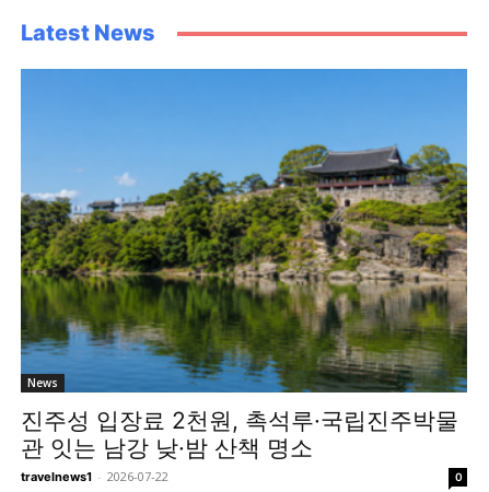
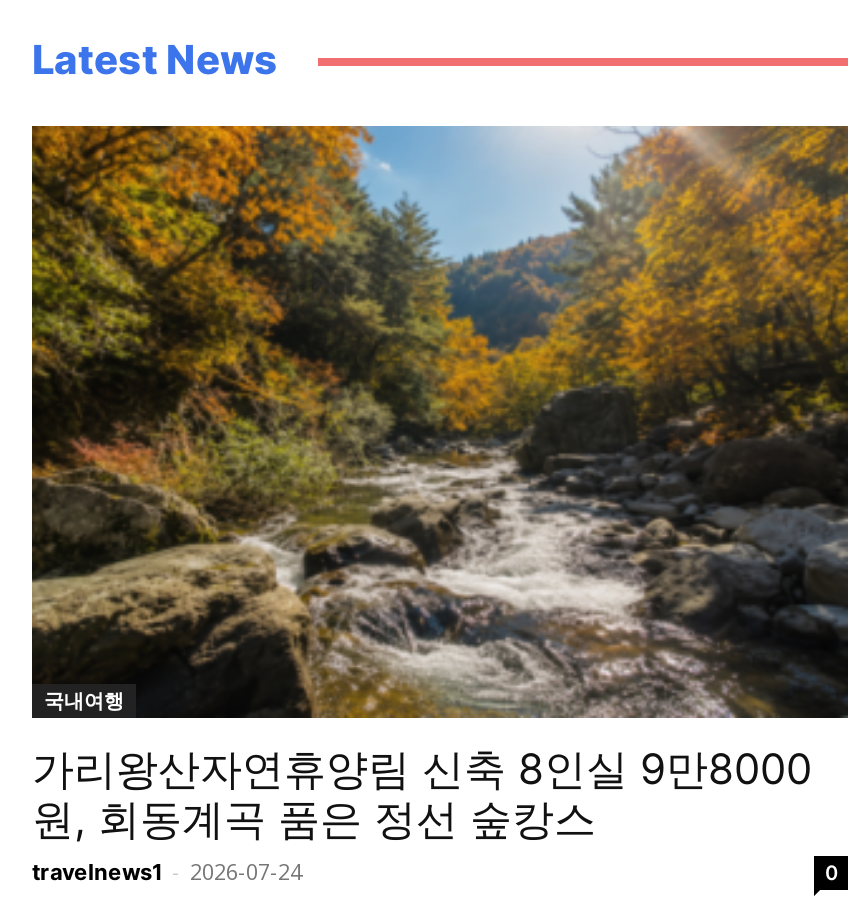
- [image]
- News
+ [image]
+ 국내여행

- 진주성 입장료 2천원, 촉석루·국립진주박물
- 관 잇는 남강 낮·밤 산책 명소
- travelnews1 - 2026-07-22
+ 가리왕산자연휴양림 신축 8인실 9만8000
+ 원, 회동계곡 품은 정선 숲캉스
+ travelnews1 - 2026-07-24
